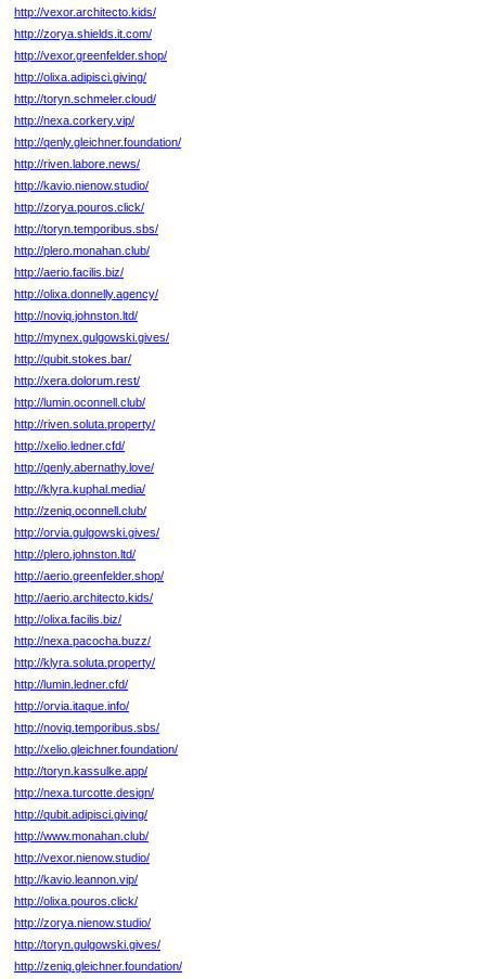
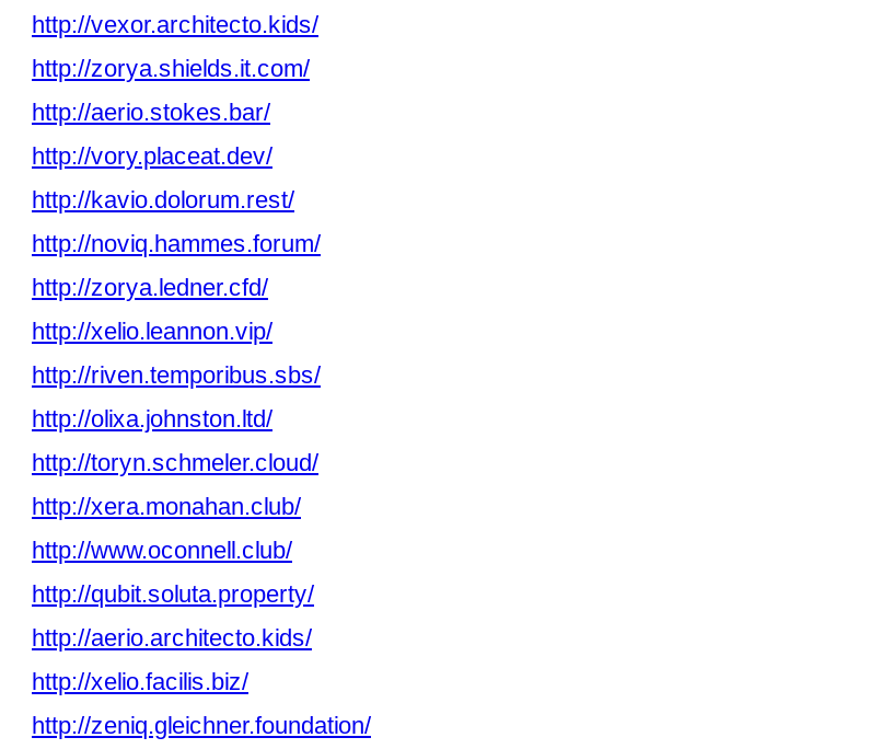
- http://vexor.greenfelder.shop/
- http://olixa.adipisci.giving/
+ http://aerio.stokes.bar/
+ http://vory.placeat.dev/
+ http://kavio.dolorum.rest/
+ http://noviq.hammes.forum/
+ http://zorya.ledner.cfd/
+ http://xelio.leannon.vip/
+ http://riven.temporibus.sbs/
+ http://olixa.johnston.ltd/

moved down: http://toryn.schmeler.cloud/

- http://nexa.corkery.vip/
- http://qenly.gleichner.foundation/
- http://riven.labore.news/
- http://kavio.nienow.studio/
- http://zorya.pouros.click/
- http://toryn.temporibus.sbs/
- http://plero.monahan.club/
- http://aerio.facilis.biz/
- http://olixa.donnelly.agency/
- http://noviq.johnston.ltd/
- http://mynex.gulgowski.gives/
- http://qubit.stokes.bar/
- http://xera.dolorum.rest/
- http://lumin.oconnell.club/
- http://riven.soluta.property/
- http://xelio.ledner.cfd/
- http://qenly.abernathy.love/
- http://klyra.kuphal.media/
- http://zeniq.oconnell.club/
- http://orvia.gulgowski.gives/
- http://plero.johnston.ltd/
- http://aerio.greenfelder.shop/
+ http://xera.monahan.club/
+ http://www.oconnell.club/
+ http://qubit.soluta.property/

- http://olixa.facilis.biz/
- http://nexa.pacocha.buzz/
- http://klyra.soluta.property/
- http://lumin.ledner.cfd/
- http://orvia.itaque.info/
- http://noviq.temporibus.sbs/
- http://xelio.gleichner.foundation/
- http://toryn.kassulke.app/
- http://nexa.turcotte.design/
- http://qubit.adipisci.giving/
- http://www.monahan.club/
- http://vexor.nienow.studio/
- http://kavio.leannon.vip/
- http://olixa.pouros.click/
- http://zorya.nienow.studio/
- http://toryn.gulgowski.gives/
+ http://xelio.facilis.biz/
